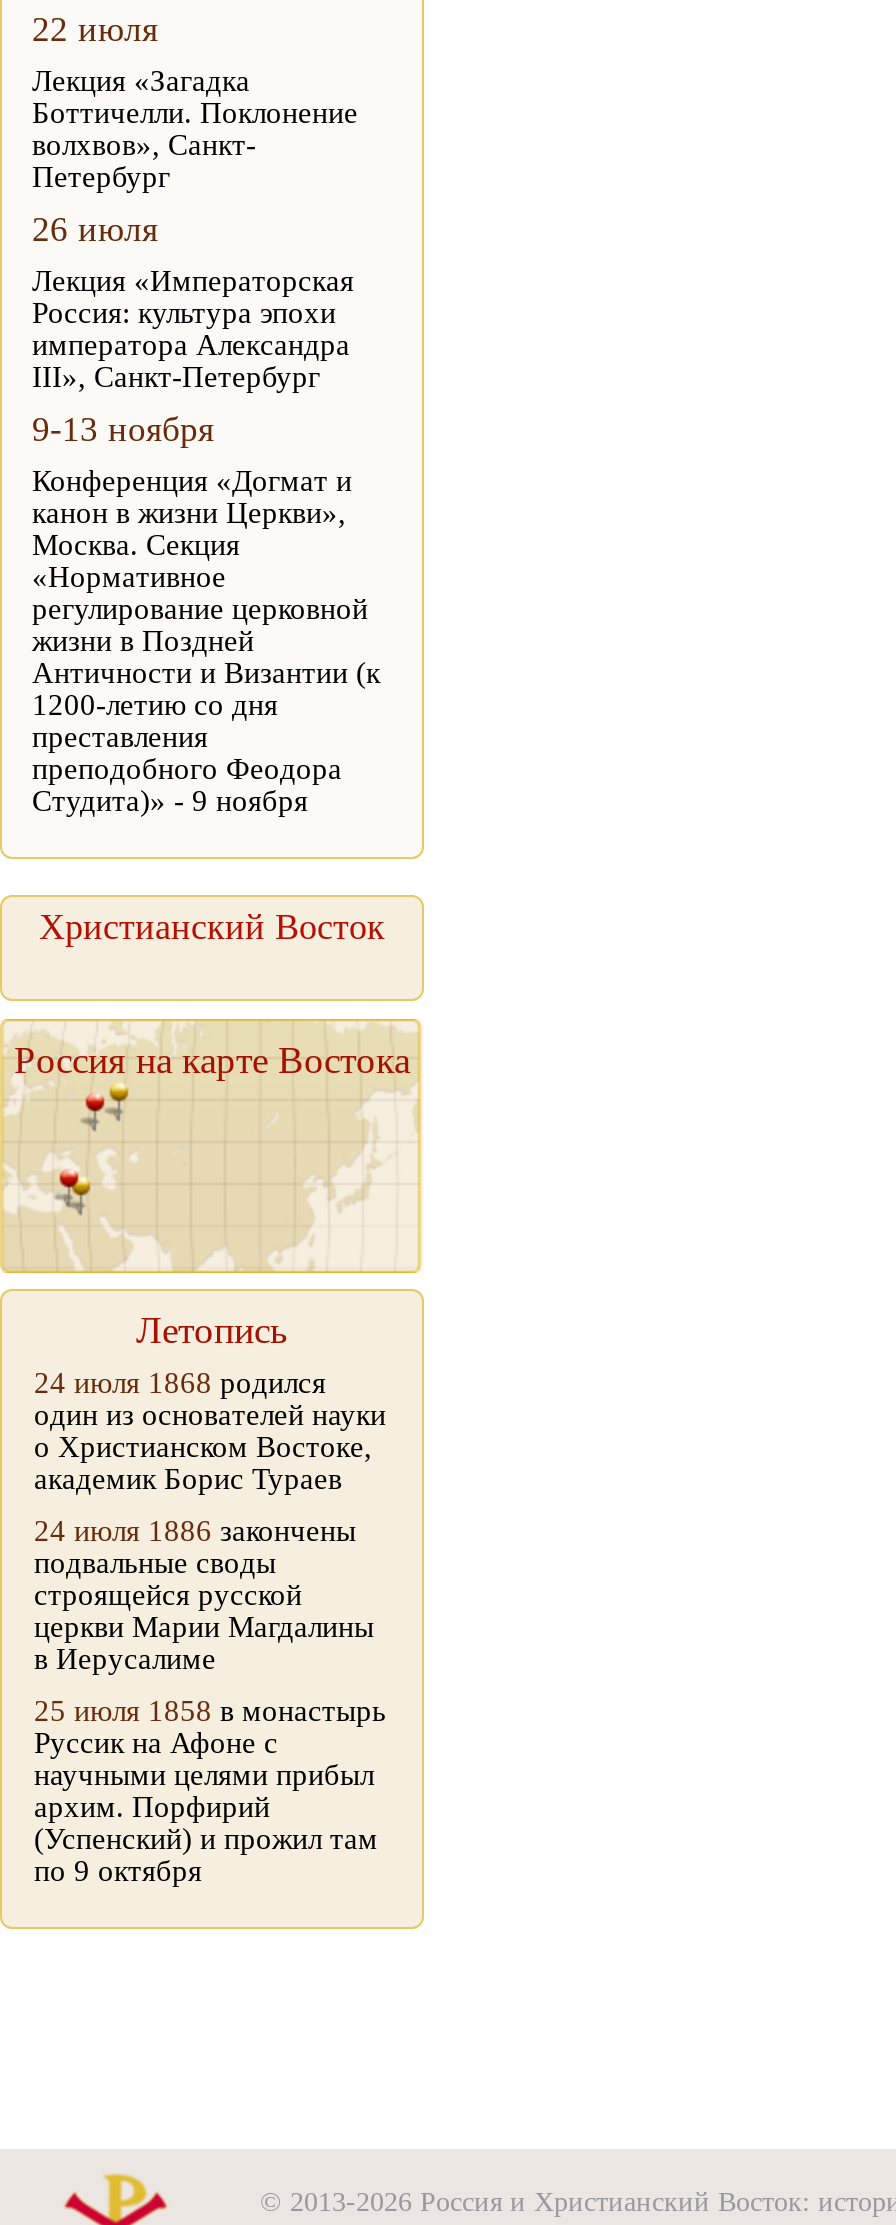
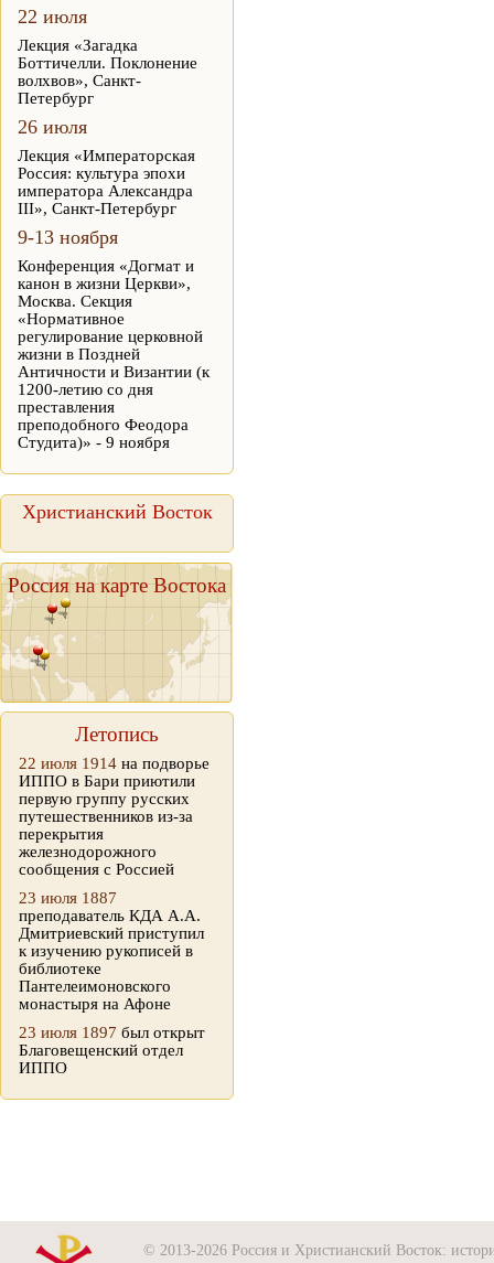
- 24 июля 1868 родился
- один из основателей науки
- о Христианском Востоке,
- академик Борис Тураев
+ 22 июля 1914 на подворье
+ ИППО в Бари приютили
+ первую группу русских
+ путешественников из-за
+ перекрытия
+ железнодорожного
+ сообщения с Россией

- 24 июля 1886 закончены
- подвальные своды
- строящейся русской
- церкви Марии Магдалины
- в Иерусалиме
+ 23 июля 1887
+ преподаватель КДА А.А.
+ Дмитриевский приступил
+ к изучению рукописей в
+ библиотеке
+ Пантелеимоновского
+ монастыря на Афоне

- 25 июля 1858 в монастырь
- Руссик на Афоне с
- научными целями прибыл
- архим. Порфирий
- (Успенский) и прожил там
- по 9 октября
+ 23 июля 1897 был открыт
+ Благовещенский отдел
+ ИППО
